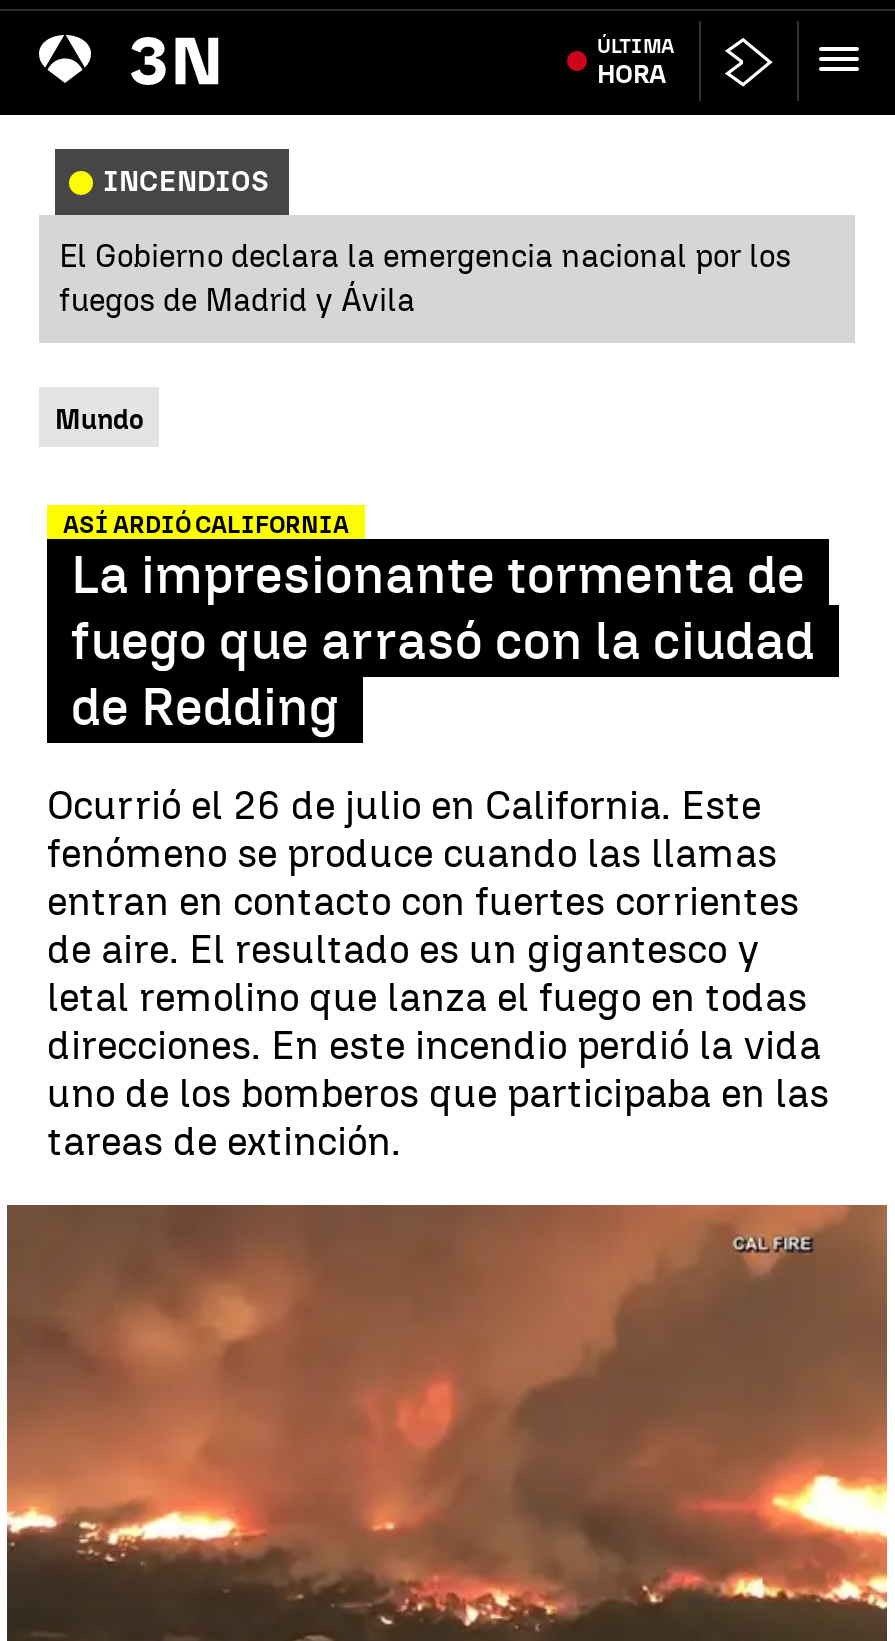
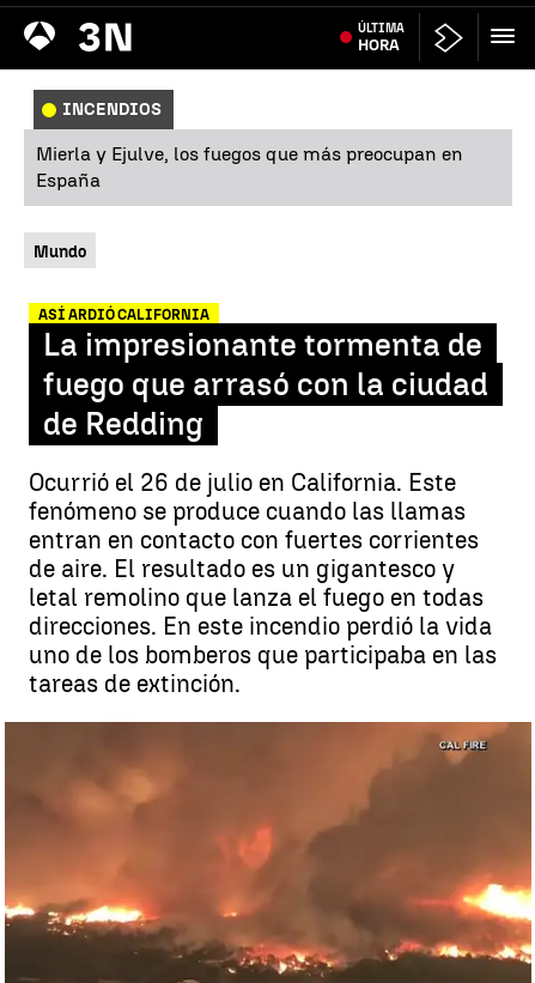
- El Gobierno declara la emergencia nacional por los
- fuegos de Madrid y Ávila
+ Mierla y Ejulve, los fuegos que más preocupan en
+ España
